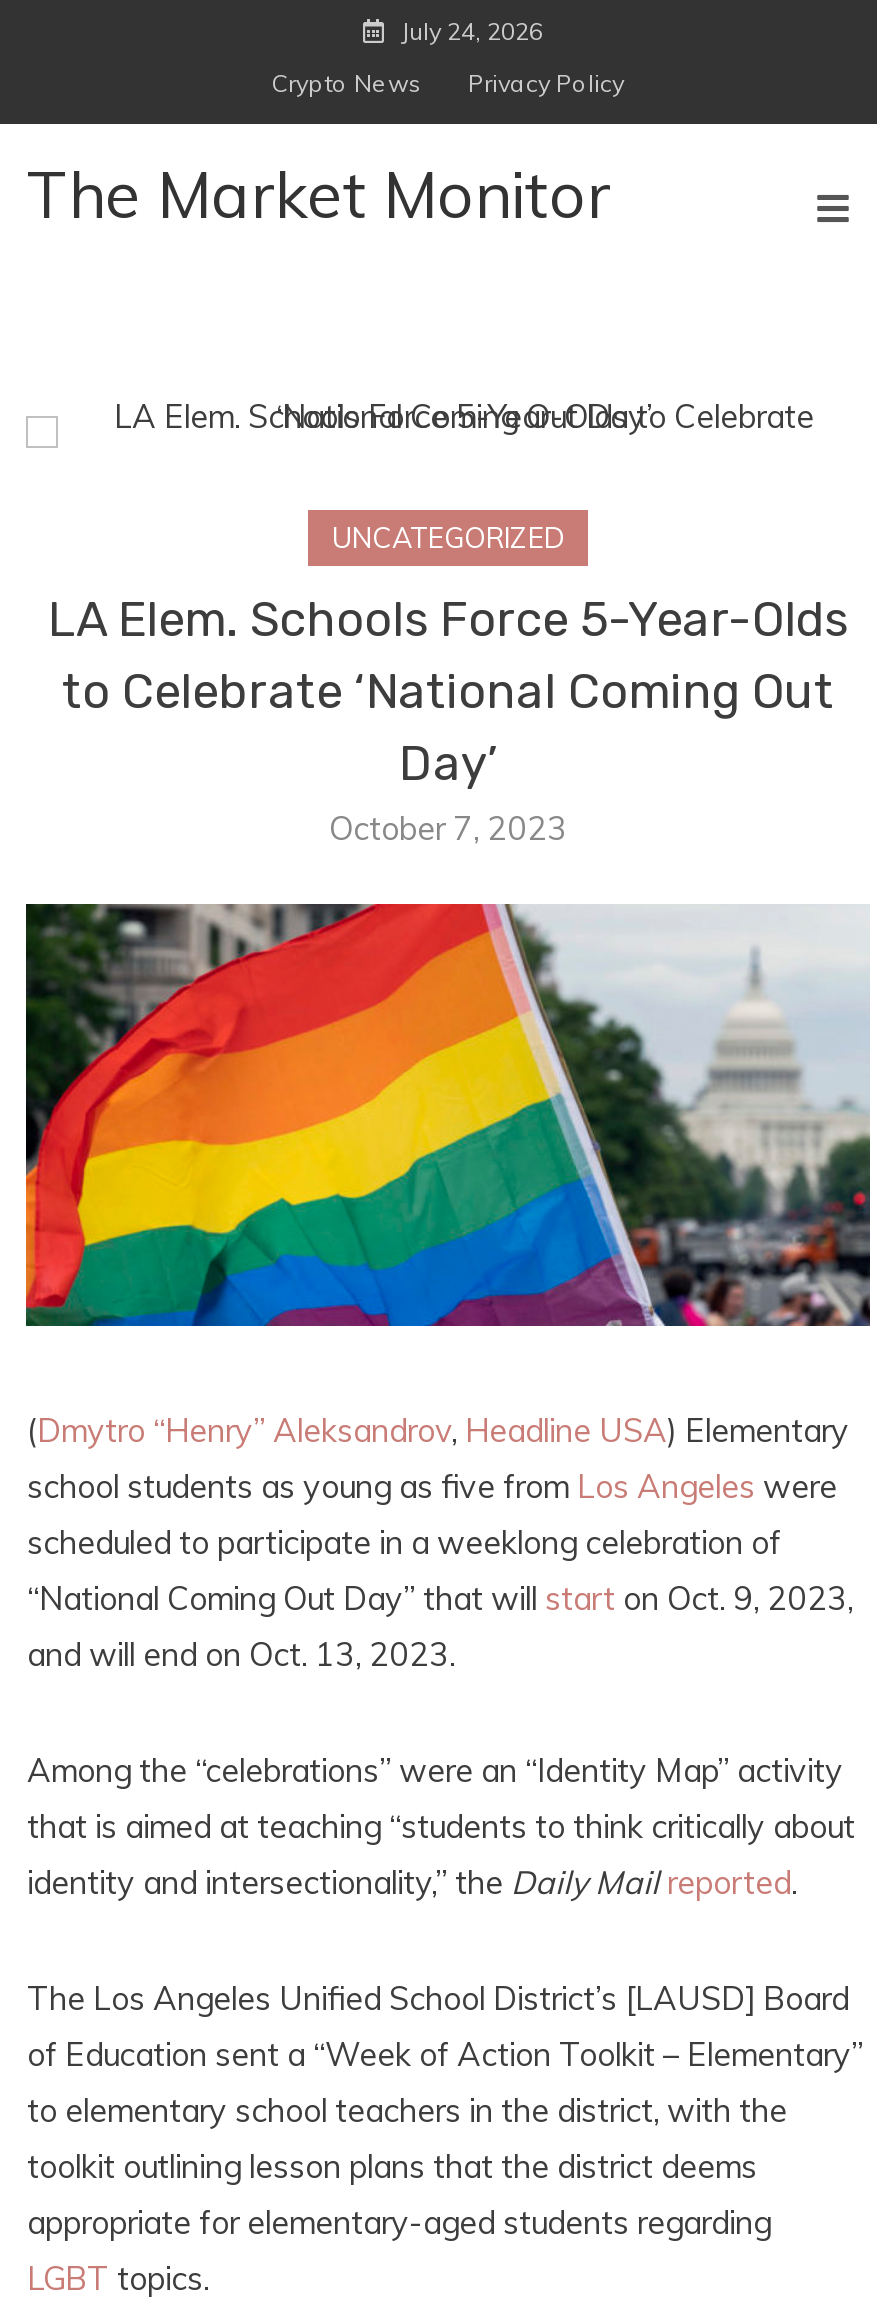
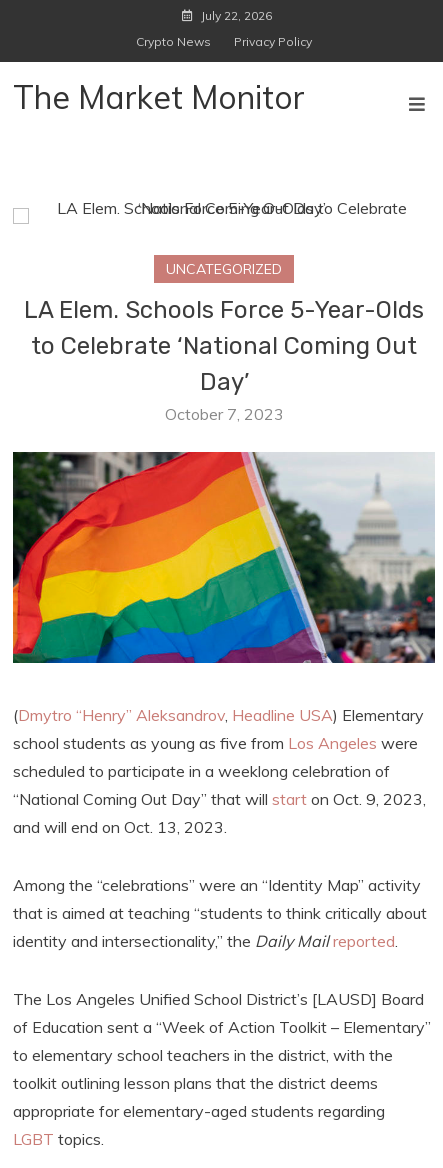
- July 24, 2026
+ July 22, 2026
